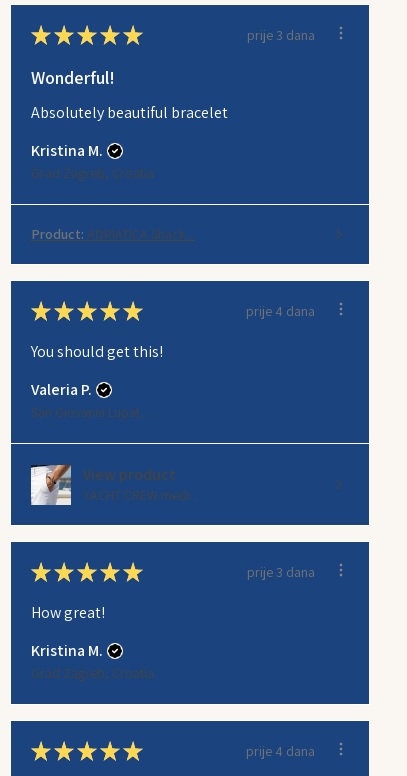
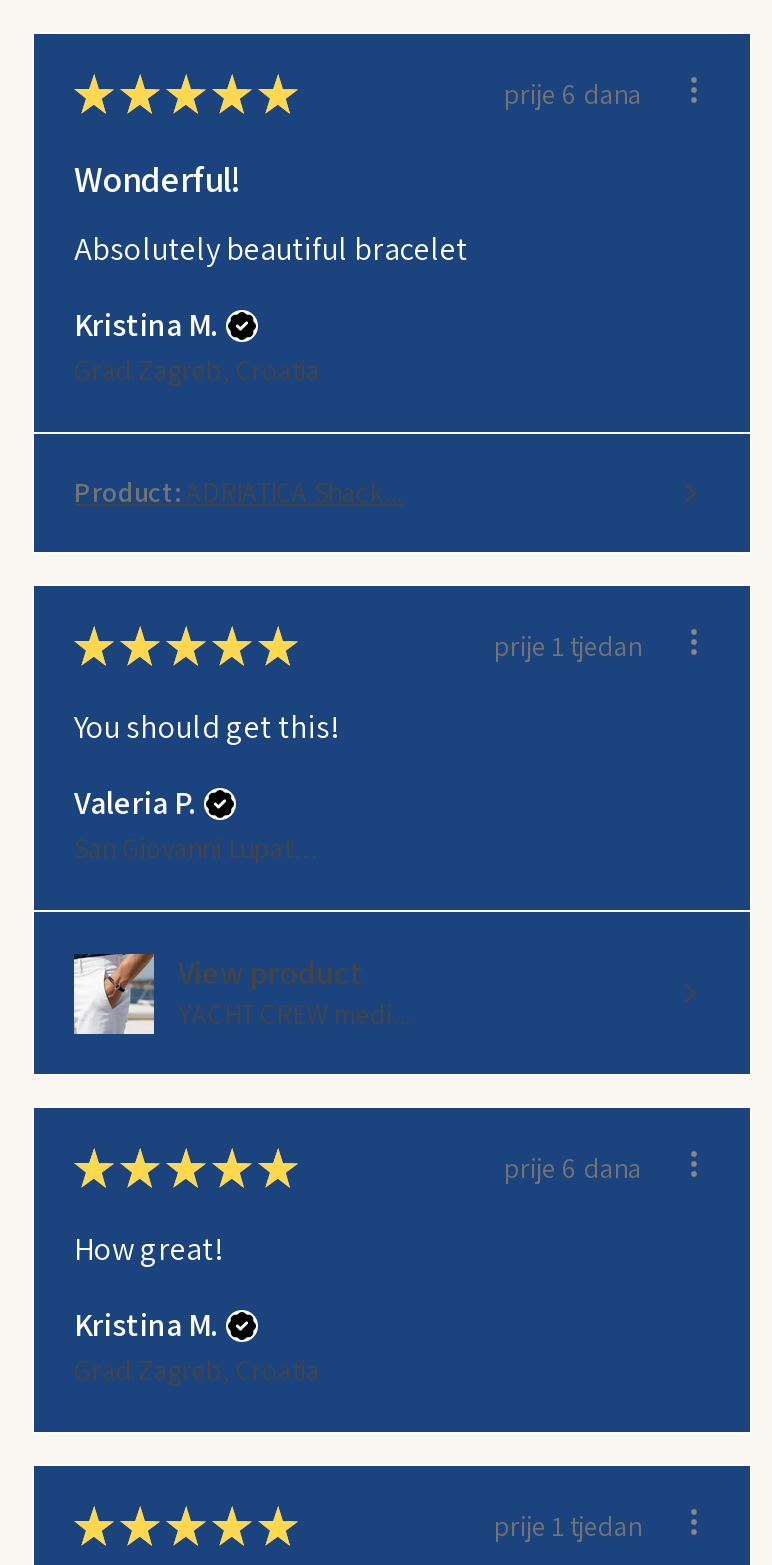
- prije 3 dana
+ prije 6 dana

- prije 4 dana
+ prije 1 tjedan

- prije 3 dana
+ prije 6 dana

- prije 4 dana
+ prije 1 tjedan
